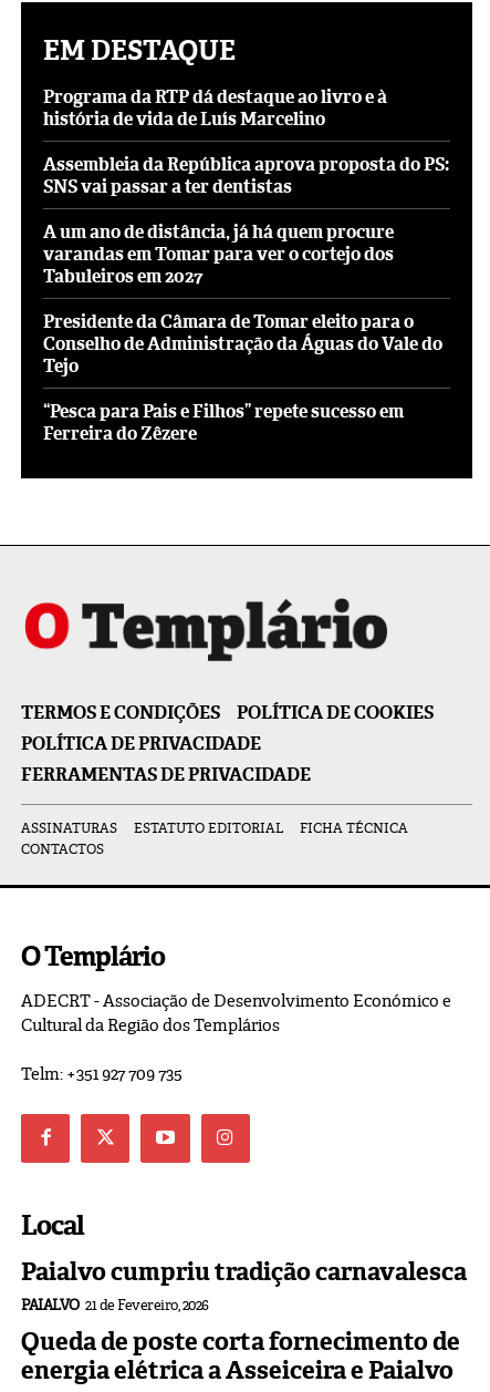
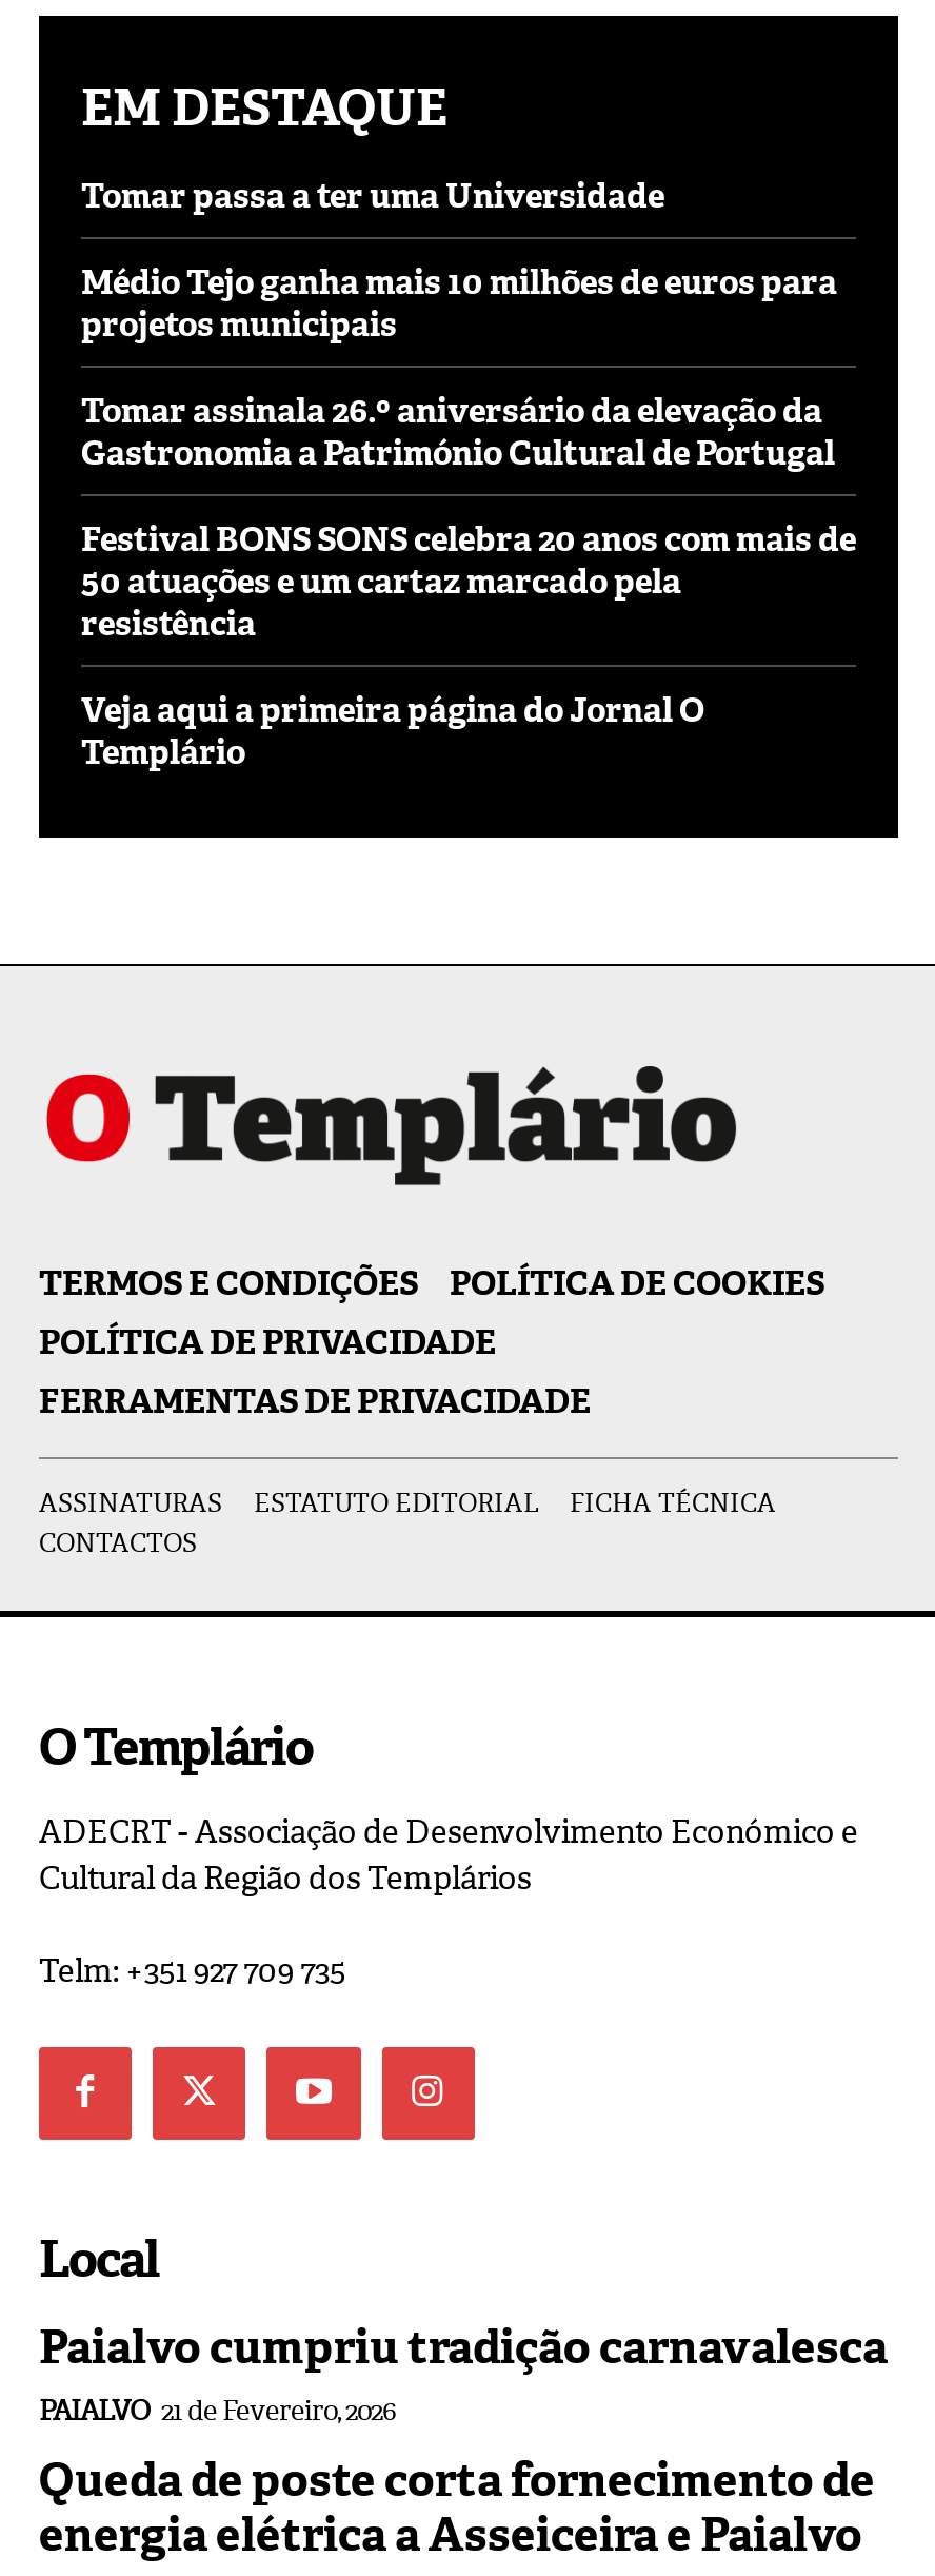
- Programa da RTP dá destaque ao livro e à
- história de vida de Luís Marcelino
+ Tomar passa a ter uma Universidade

- Assembleia da República aprova proposta do PS:
- SNS vai passar a ter dentistas
+ Médio Tejo ganha mais 10 milhões de euros para
+ projetos municipais

- A um ano de distância, já há quem procure
- varandas em Tomar para ver o cortejo dos
- Tabuleiros em 2027
+ Tomar assinala 26.º aniversário da elevação da
+ Gastronomia a Património Cultural de Portugal

- Presidente da Câmara de Tomar eleito para o
- Conselho de Administração da Águas do Vale do
- Tejo
+ Festival BONS SONS celebra 20 anos com mais de
+ 50 atuações e um cartaz marcado pela
+ resistência

- “Pesca para Pais e Filhos” repete sucesso em
- Ferreira do Zêzere
+ Veja aqui a primeira página do Jornal O
+ Templário
